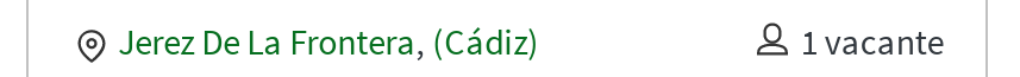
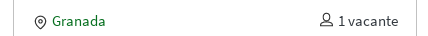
- Jerez De La Frontera, (Cádiz)
+ Granada
